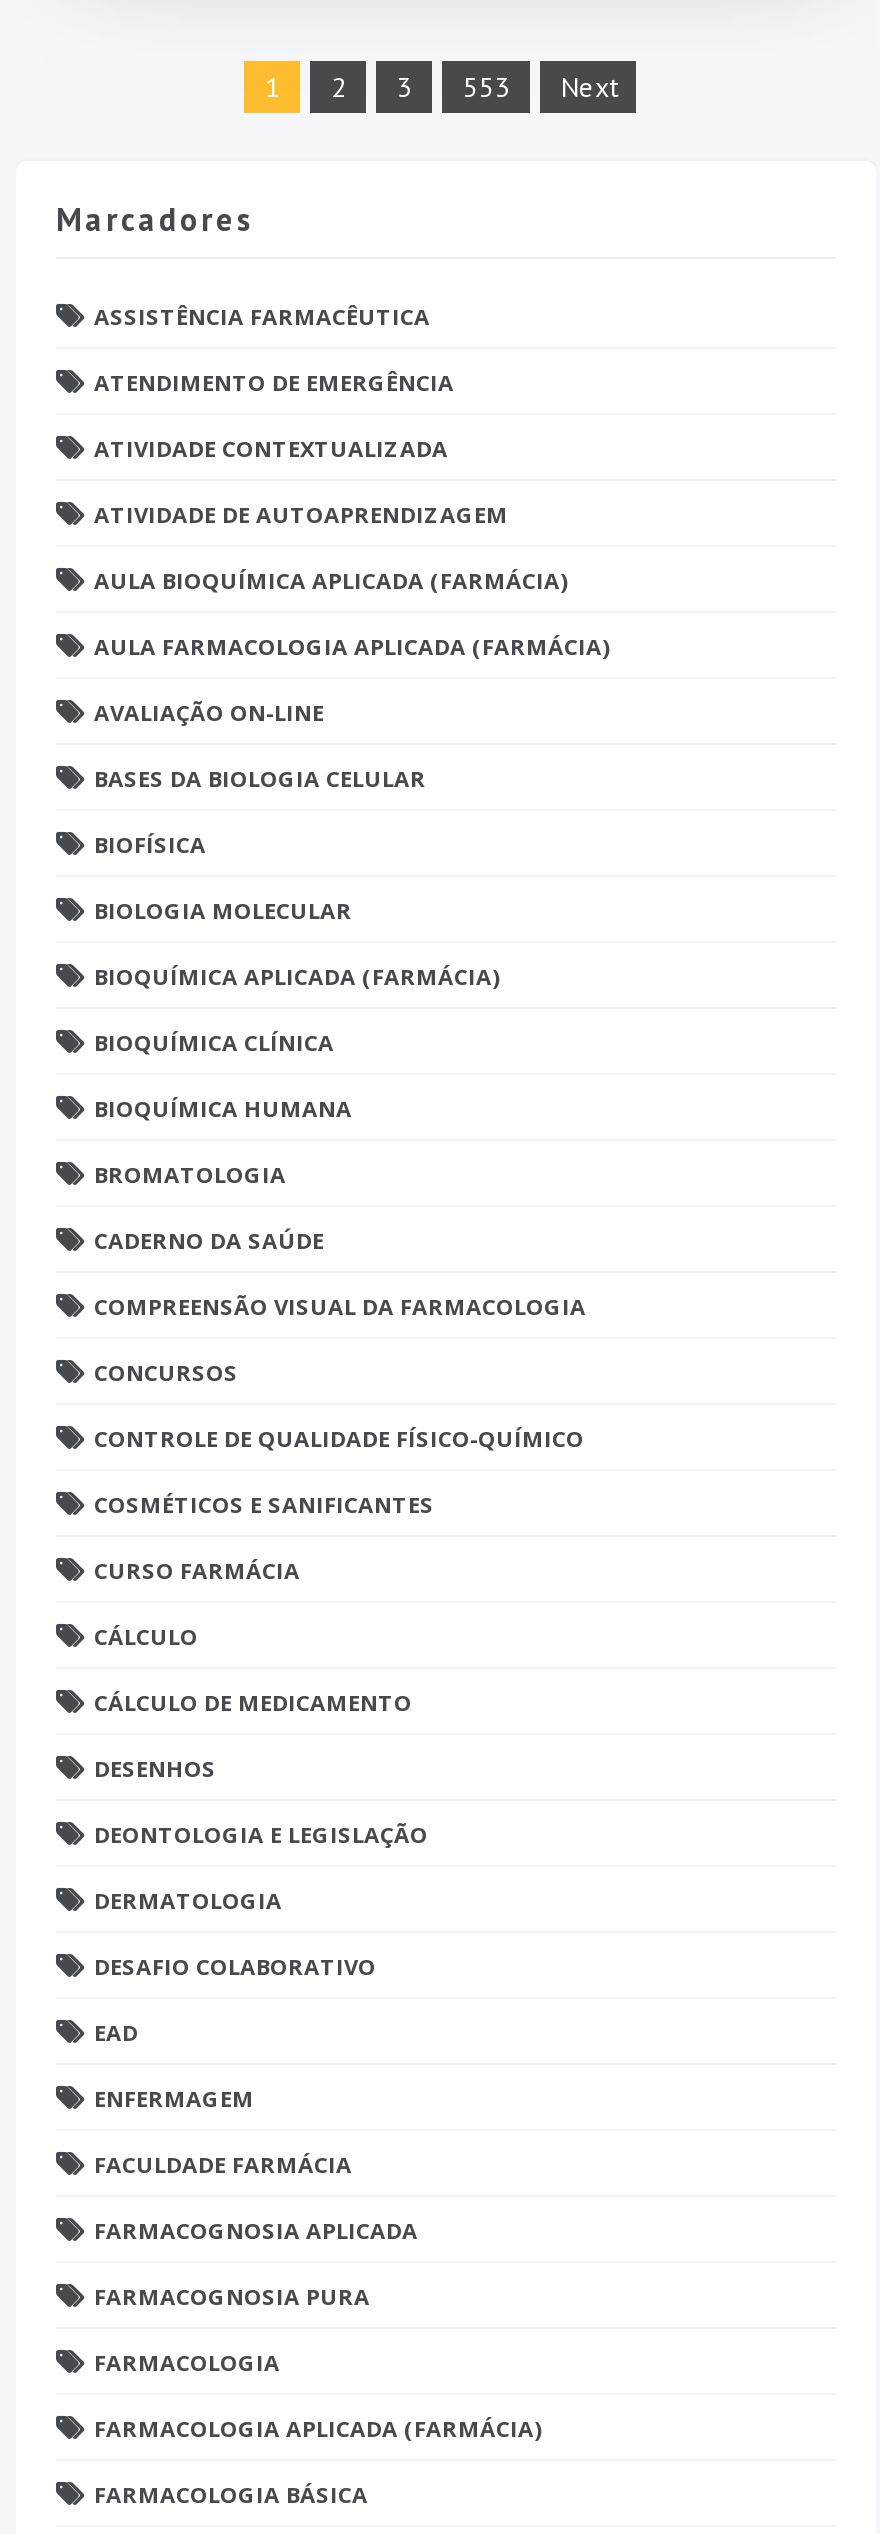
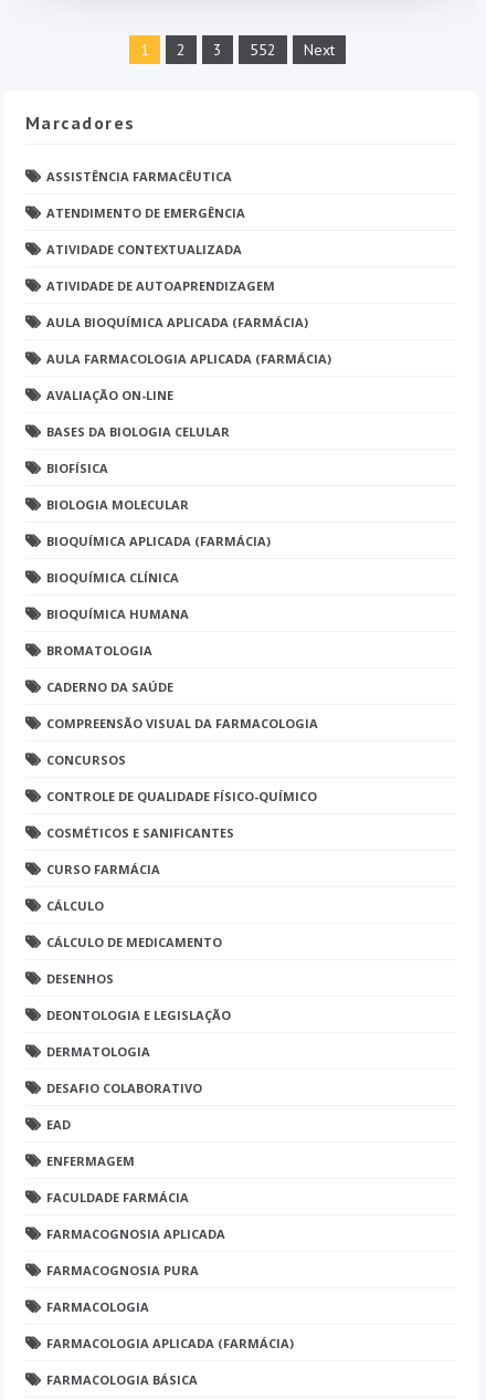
- 1 2 3 553 Next
+ 1 2 3 552 Next
